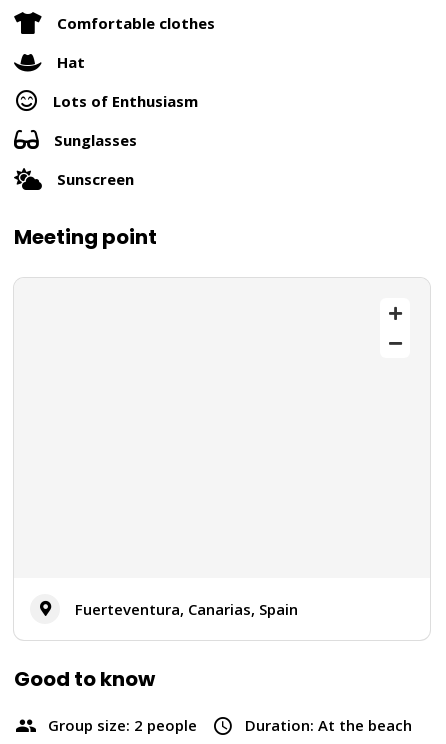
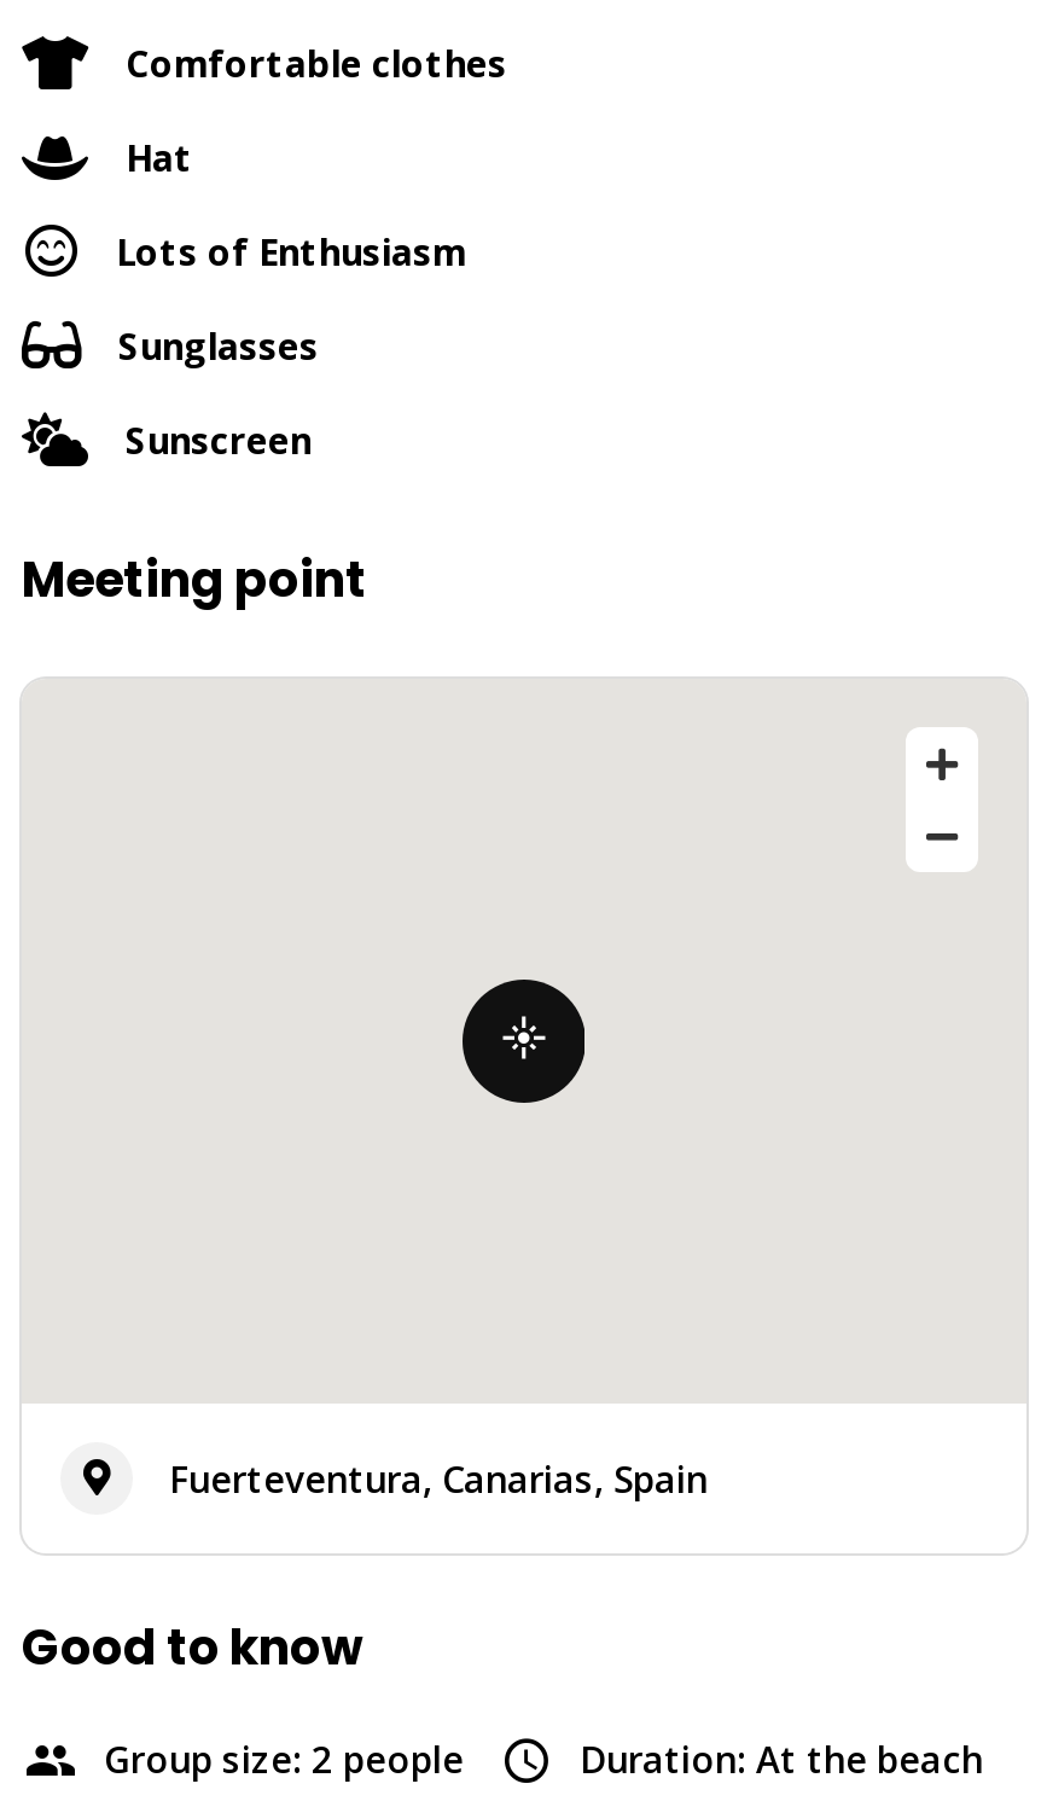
+ [image]
